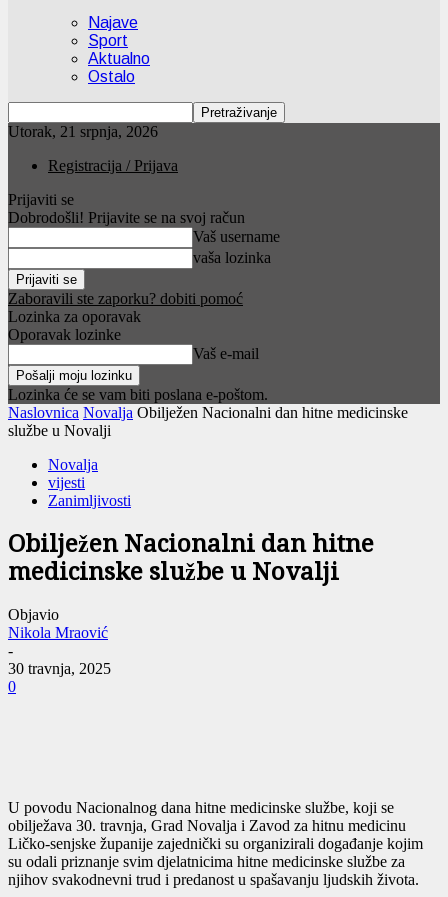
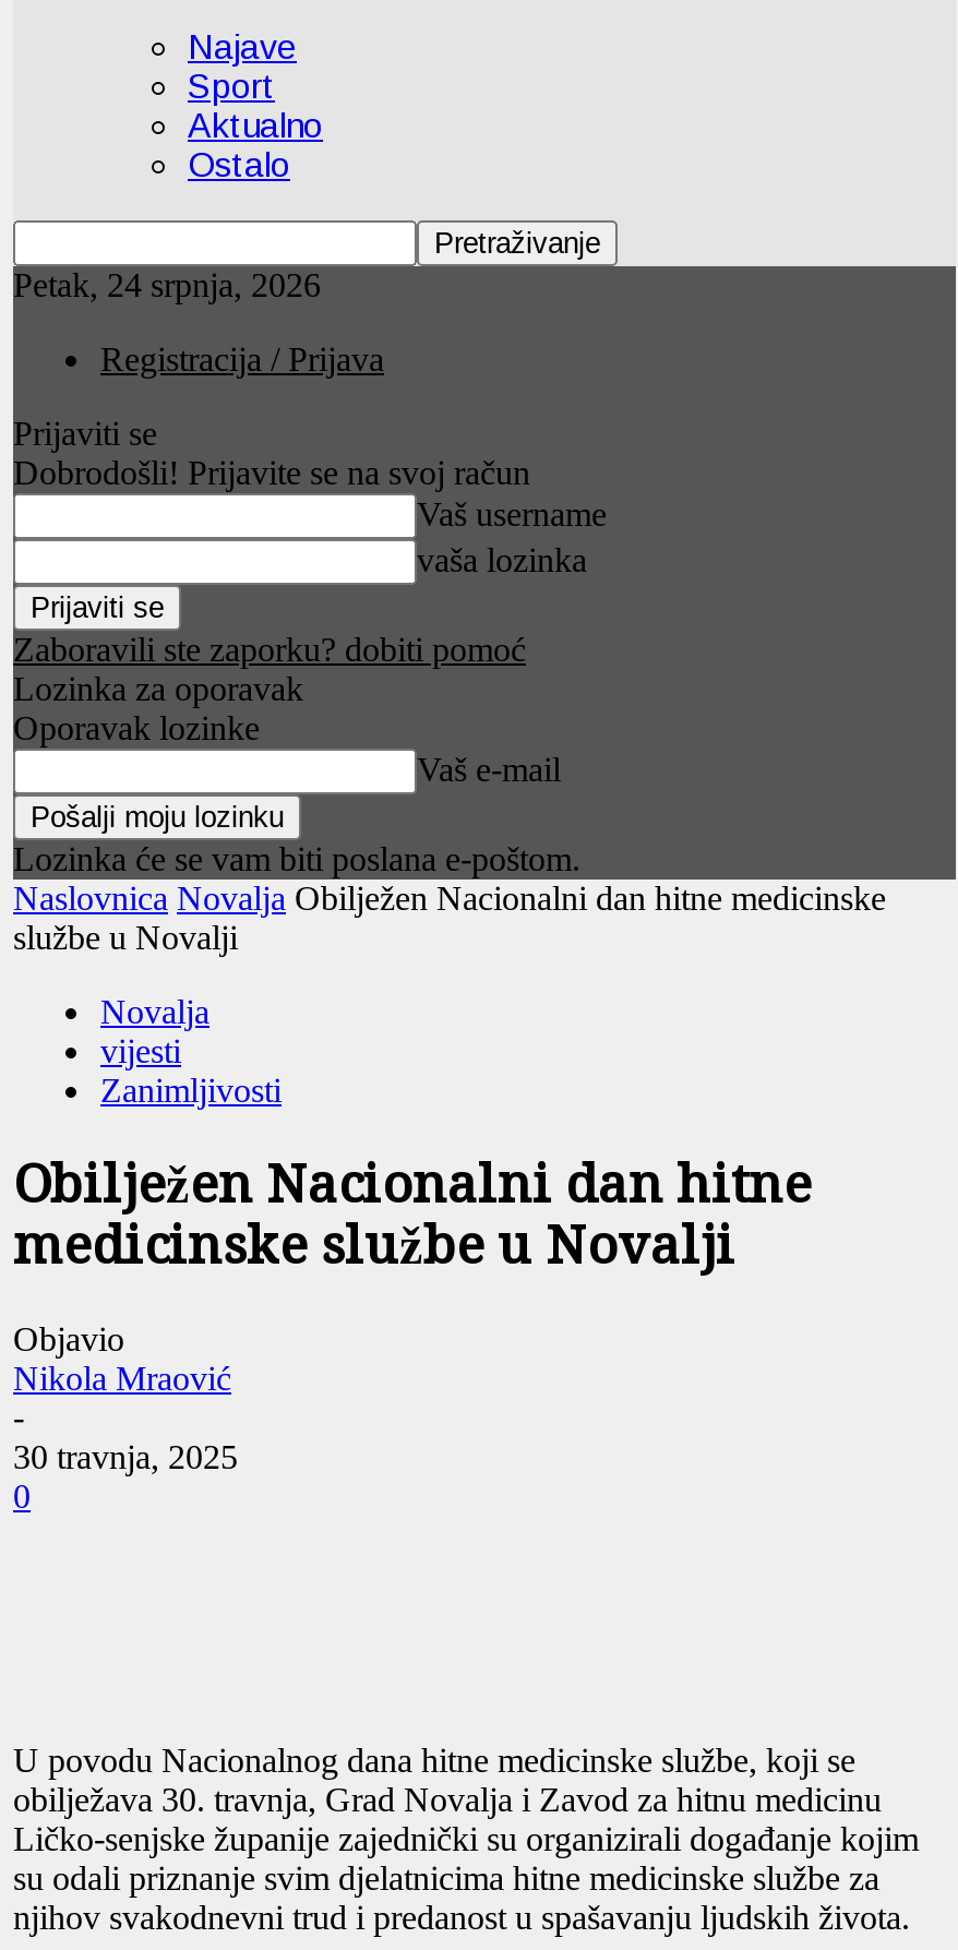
- Utorak, 21 srpnja, 2026
+ Petak, 24 srpnja, 2026
